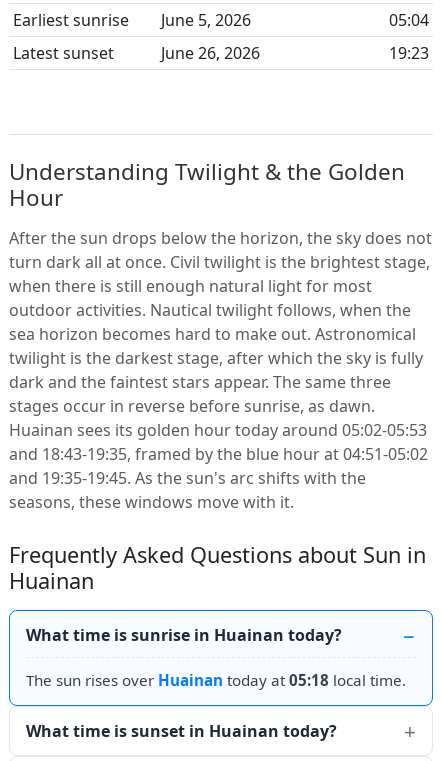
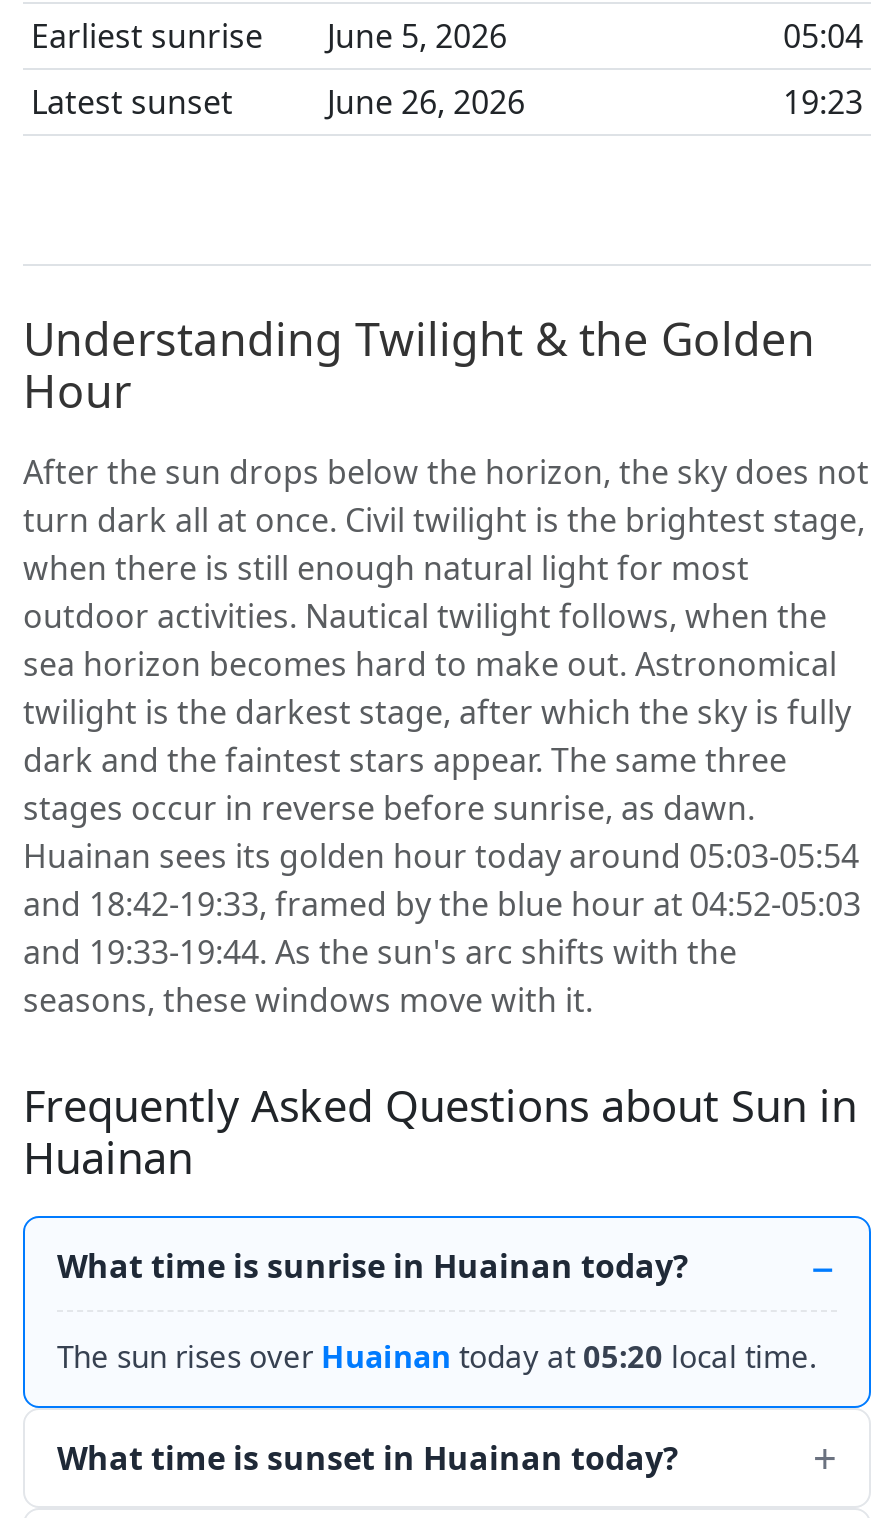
- Huainan sees its golden hour today around 05:02-05:53
+ Huainan sees its golden hour today around 05:03-05:54

- and 18:43-19:35, framed by the blue hour at 04:51-05:02
+ and 18:42-19:33, framed by the blue hour at 04:52-05:03

- and 19:35-19:45. As the sun's arc shifts with the
+ and 19:33-19:44. As the sun's arc shifts with the

- The sun rises over Huainan today at 05:18 local time.
+ The sun rises over Huainan today at 05:20 local time.
